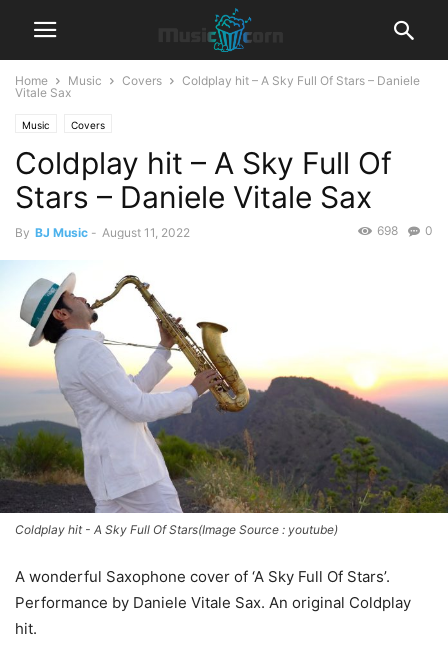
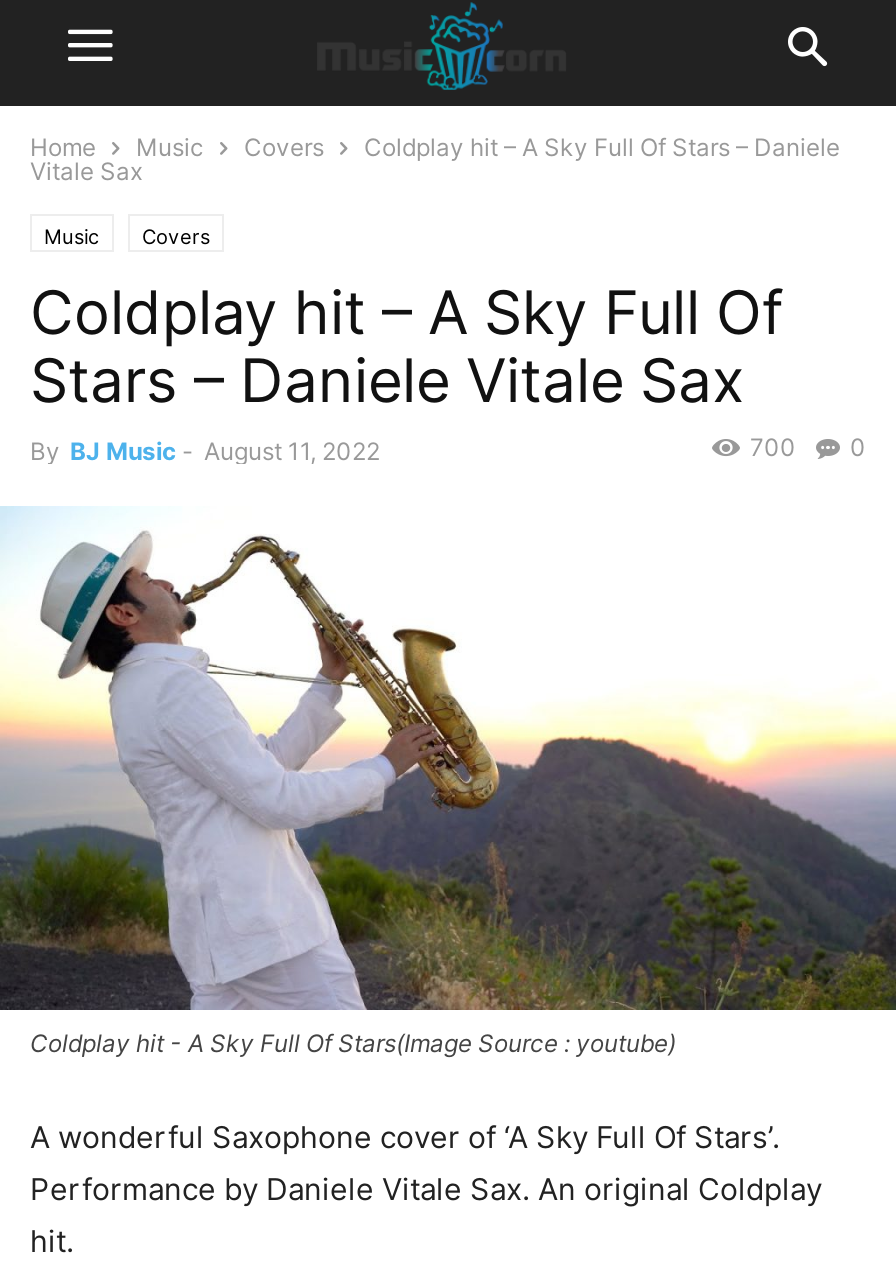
- 698 0
+ 700 0
